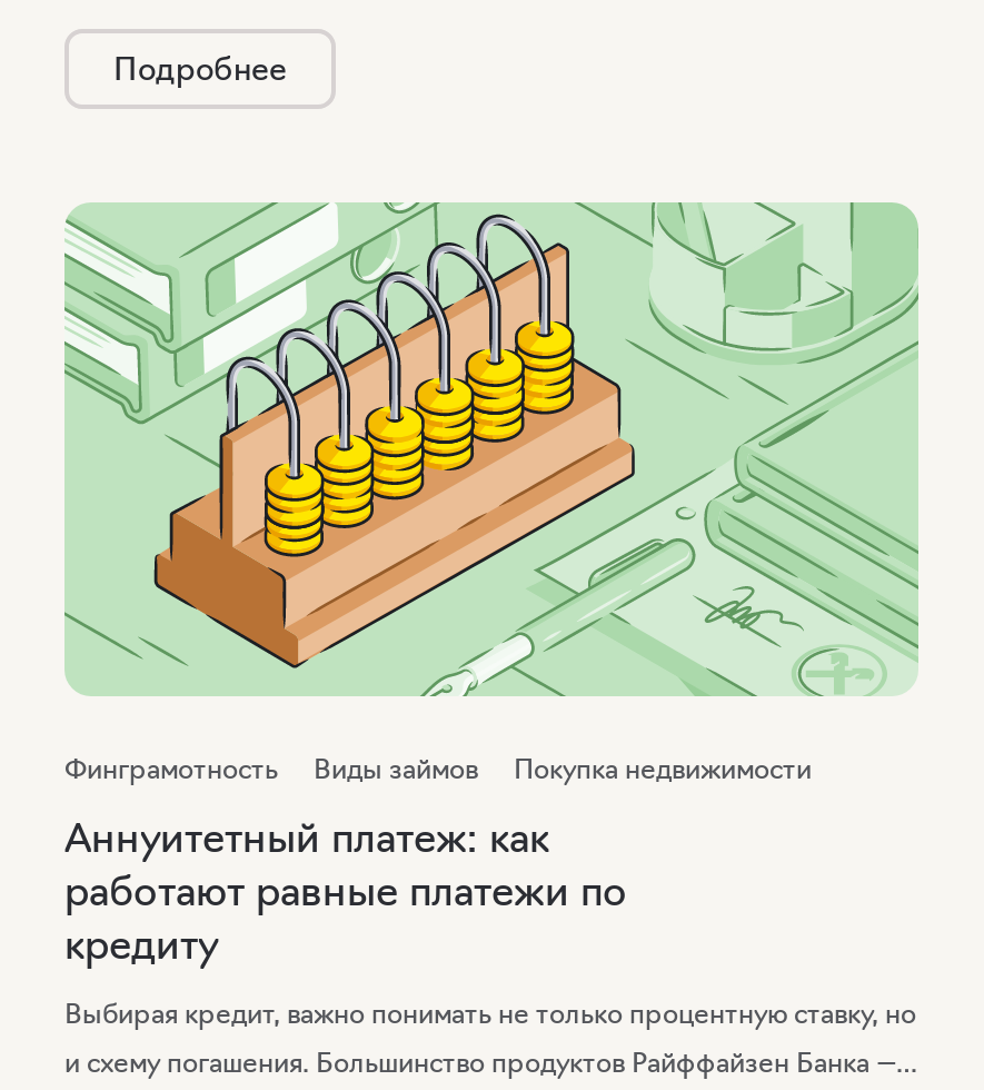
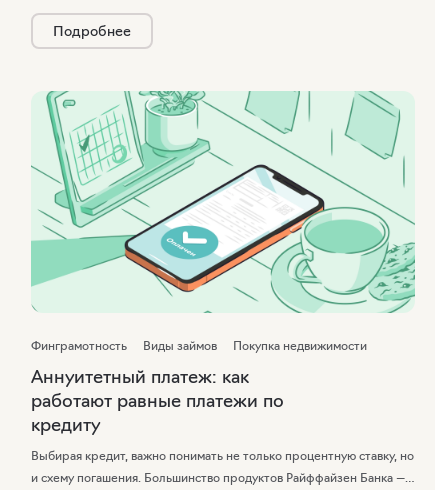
- [image]
+ [image]
